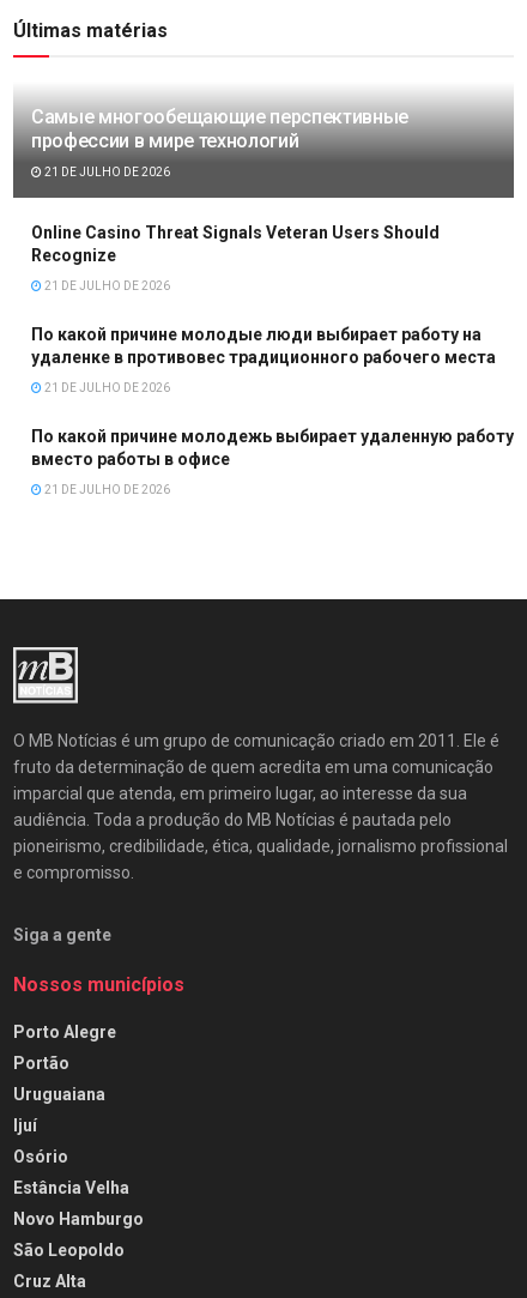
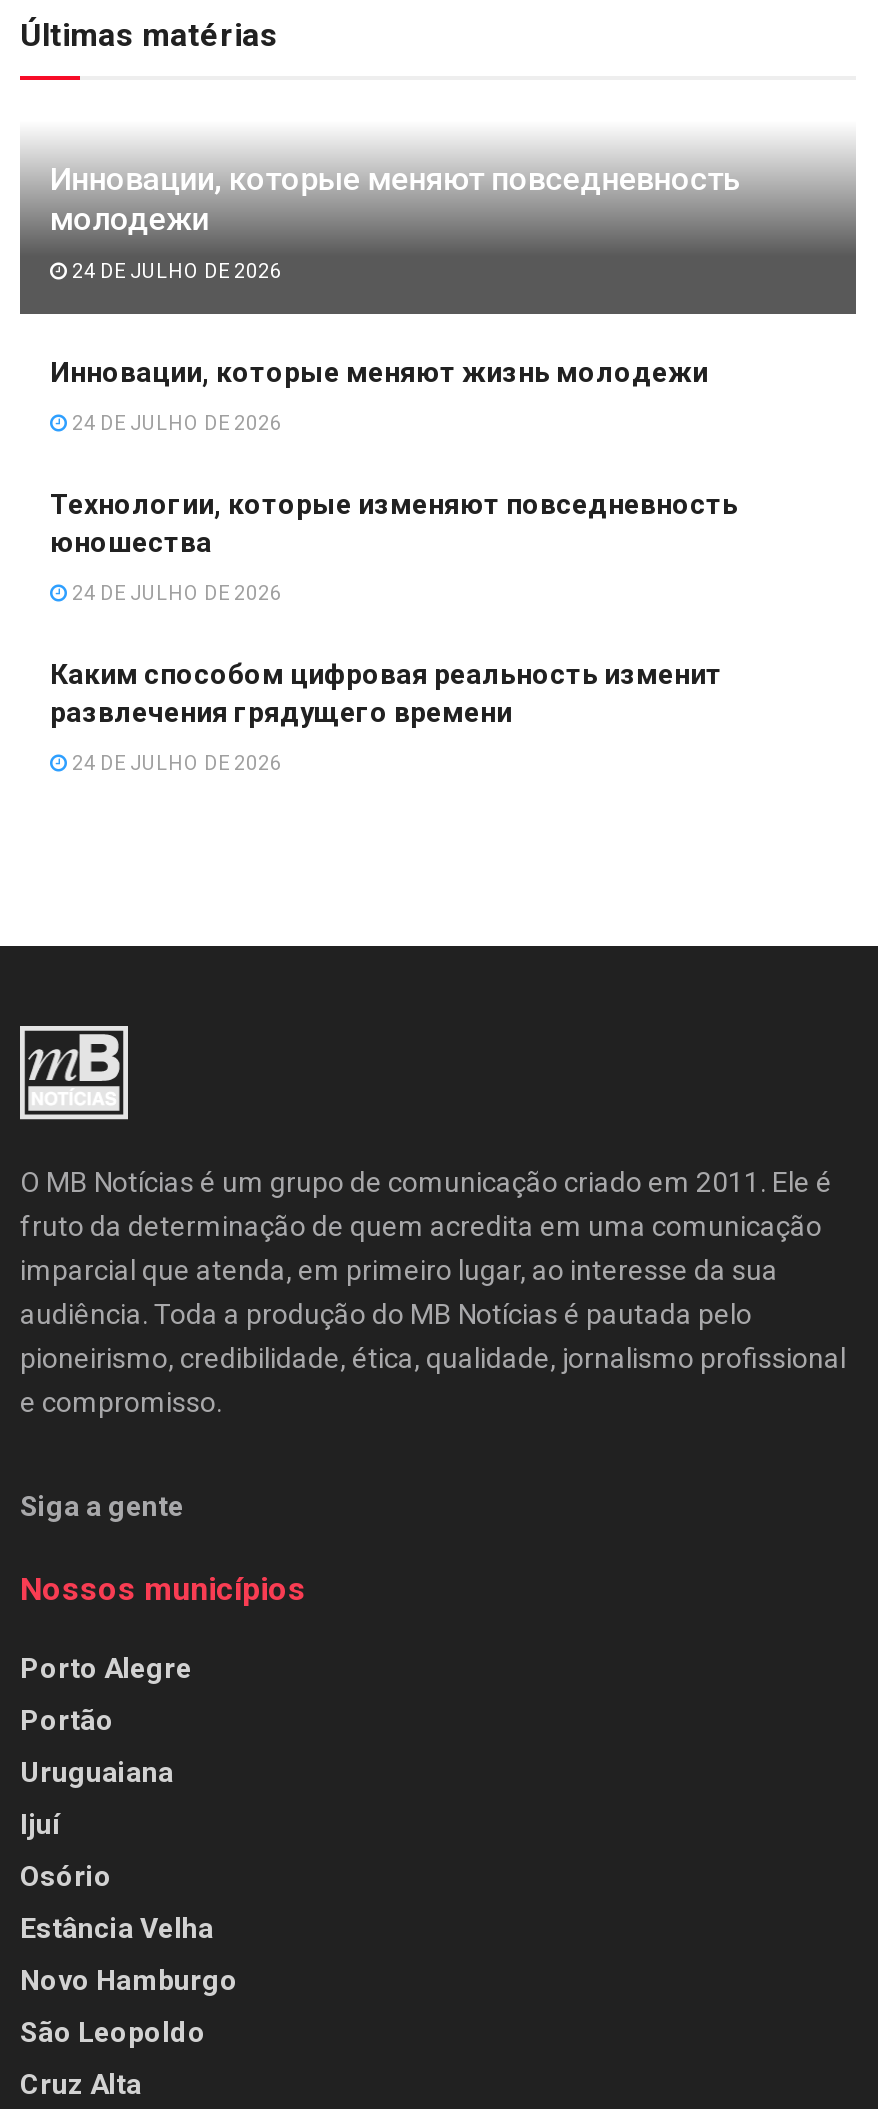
- Самые многообещающие перспективные
- профессии в мире технологий
+ Инновации, которые меняют повседневность
+ молодежи

- 21 DE JULHO DE 2026
+ 24 DE JULHO DE 2026

- Online Casino Threat Signals Veteran Users Should
- Recognize
+ Инновации, которые меняют жизнь молодежи

- 21 DE JULHO DE 2026
+ 24 DE JULHO DE 2026

- По какой причине молодые люди выбирает работу на
- удаленке в противовес традиционного рабочего места
+ Технологии, которые изменяют повседневность
+ юношества

- 21 DE JULHO DE 2026
+ 24 DE JULHO DE 2026

- По какой причине молодежь выбирает удаленную работу
- вместо работы в офисе
+ Каким способом цифровая реальность изменит
+ развлечения грядущего времени

- 21 DE JULHO DE 2026
+ 24 DE JULHO DE 2026
